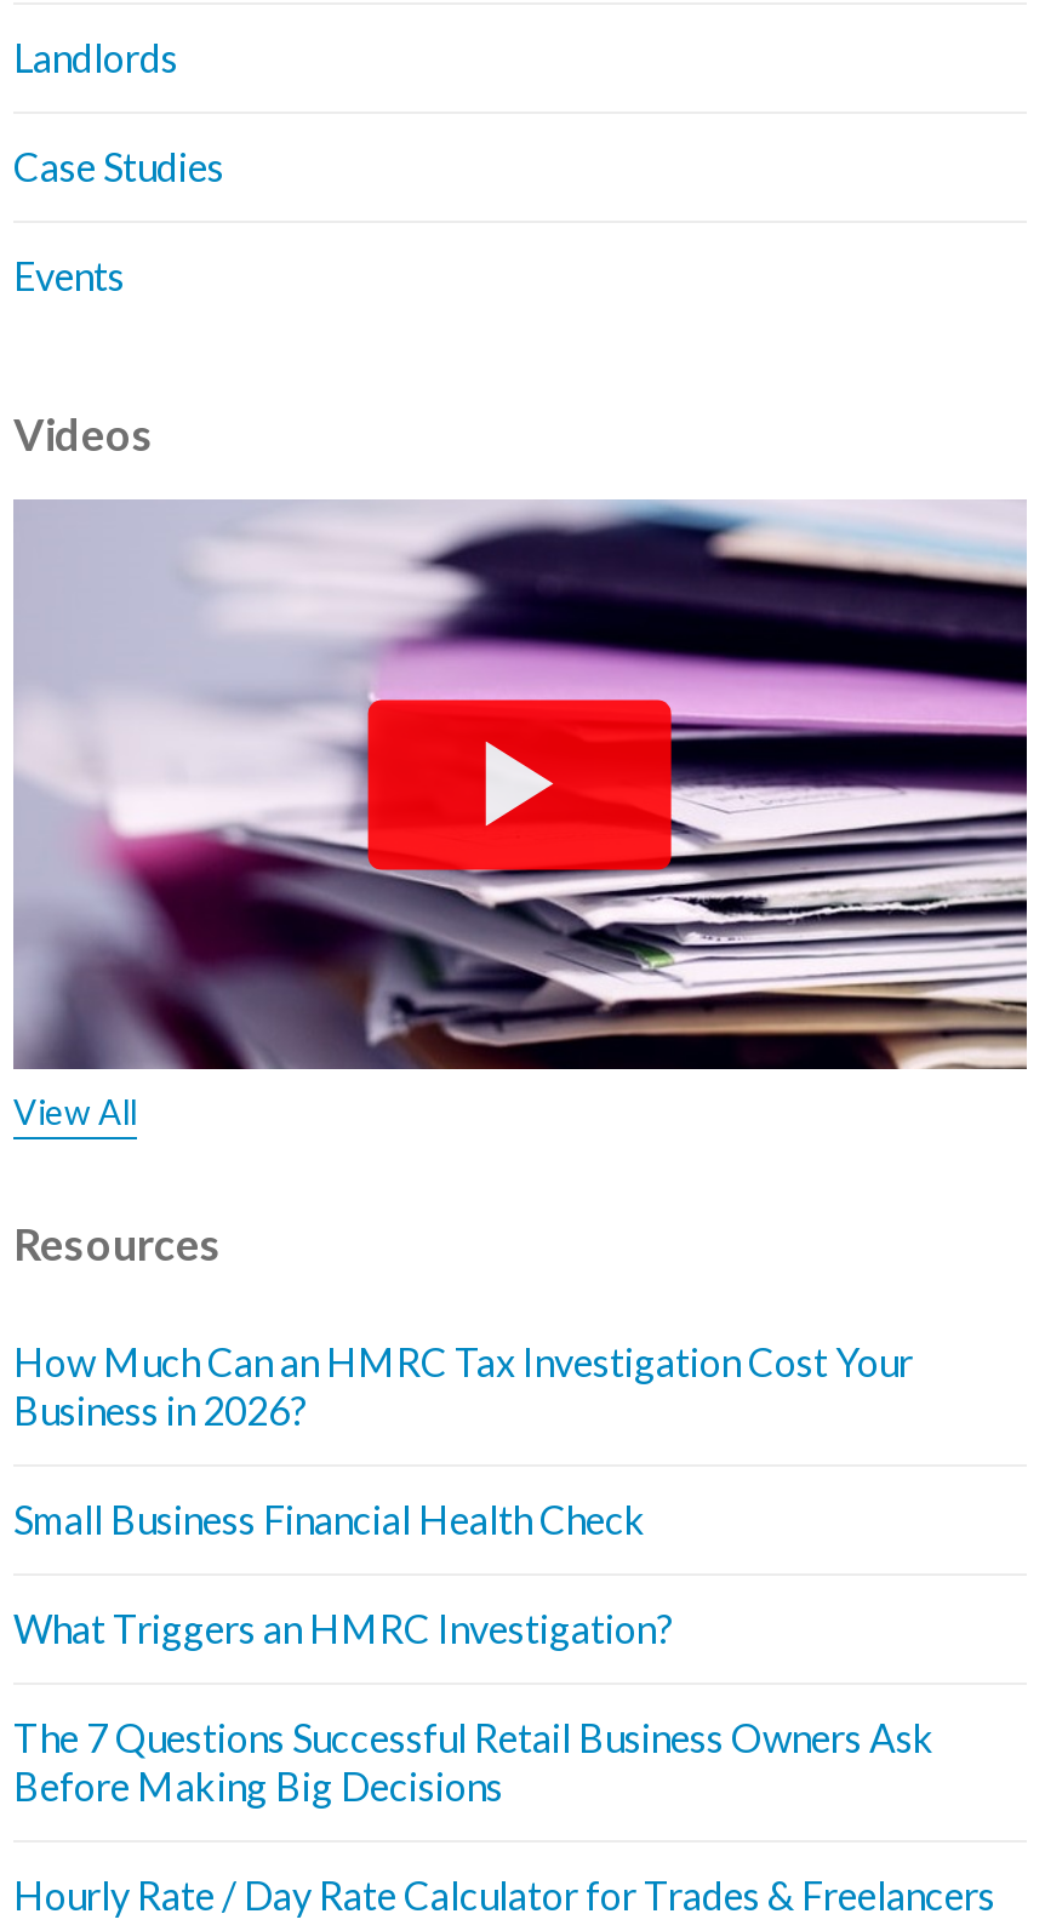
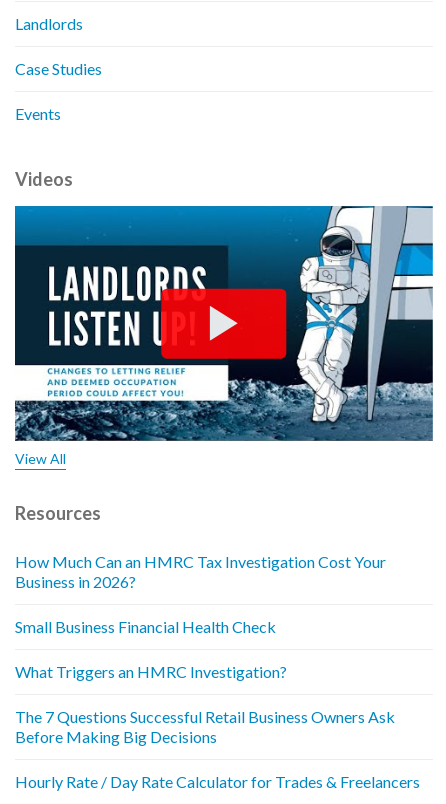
- [image]
+ [image]
